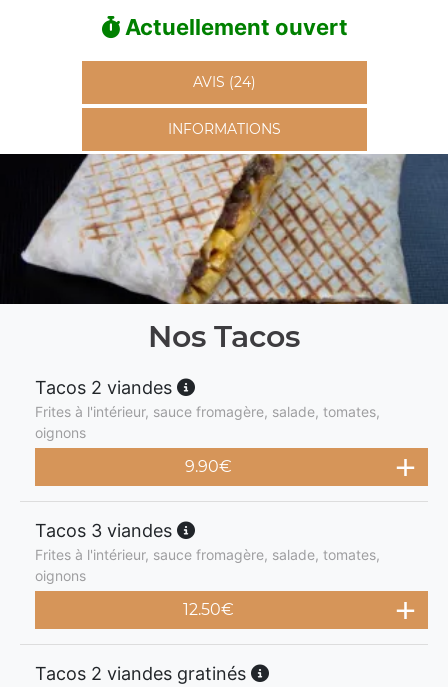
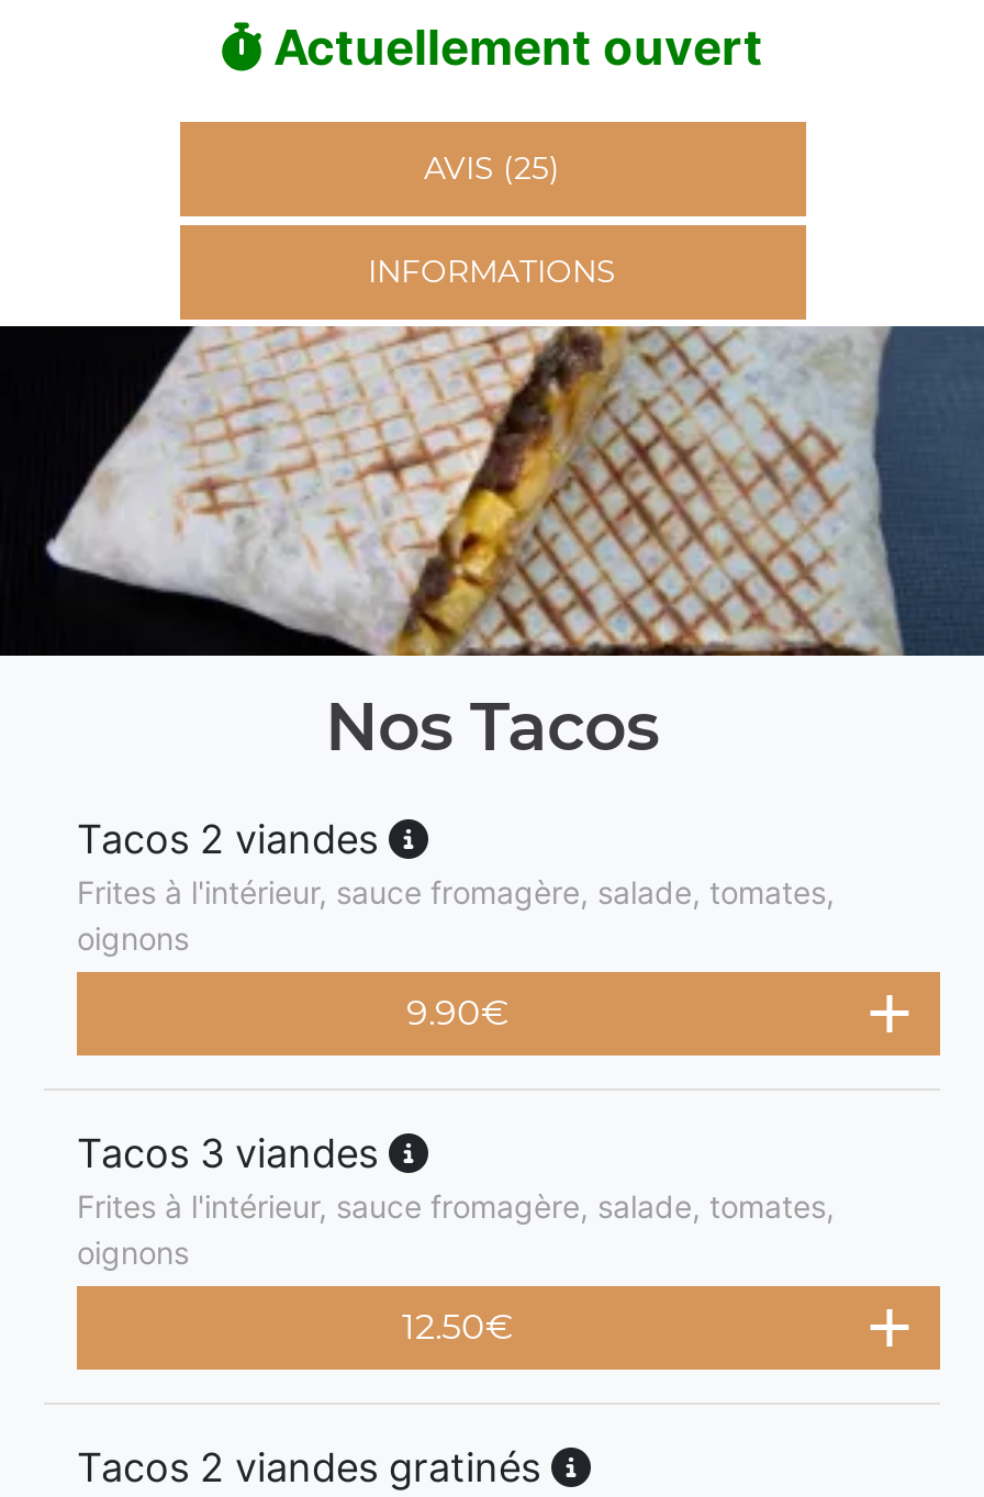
- AVIS (24)
+ AVIS (25)
